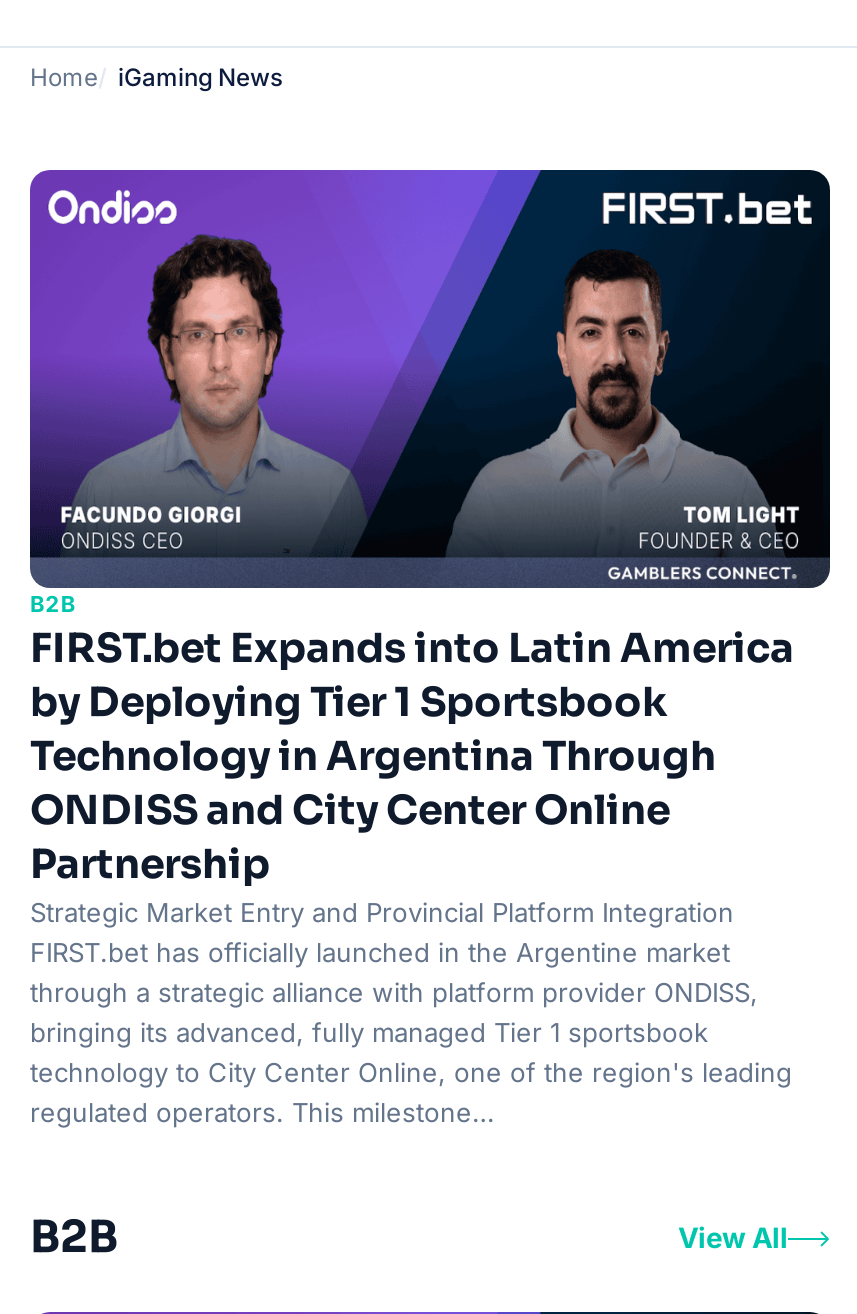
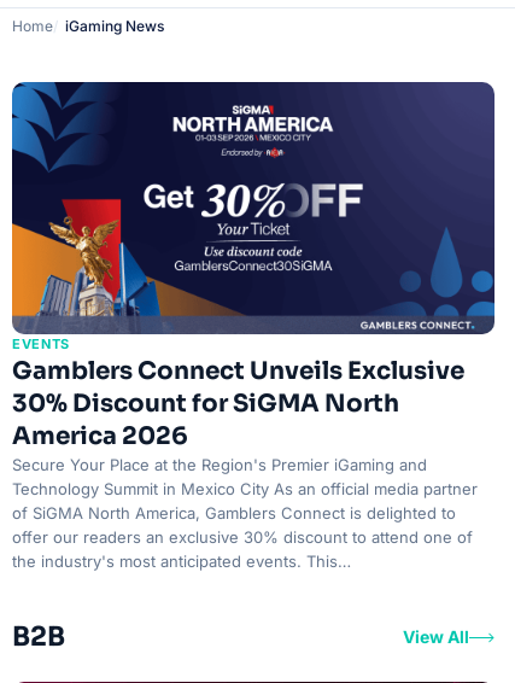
- [image]
- B2B
- FIRST.bet Expands into Latin America
- by Deploying Tier 1 Sportsbook
- Technology in Argentina Through
- ONDISS and City Center Online
- Partnership
- Strategic Market Entry and Provincial Platform Integration
- FIRST.bet has officially launched in the Argentine market
- through a strategic alliance with platform provider ONDISS,
- bringing its advanced, fully managed Tier 1 sportsbook
- technology to City Center Online, one of the region's leading
- regulated operators. This milestone…
+ [image]
+ EVENTS
+ Gamblers Connect Unveils Exclusive
+ 30% Discount for SiGMA North
+ America 2026
+ Secure Your Place at the Region's Premier iGaming and
+ Technology Summit in Mexico City As an official media partner
+ of SiGMA North America, Gamblers Connect is delighted to
+ offer our readers an exclusive 30% discount to attend one of
+ the industry's most anticipated events. This…
